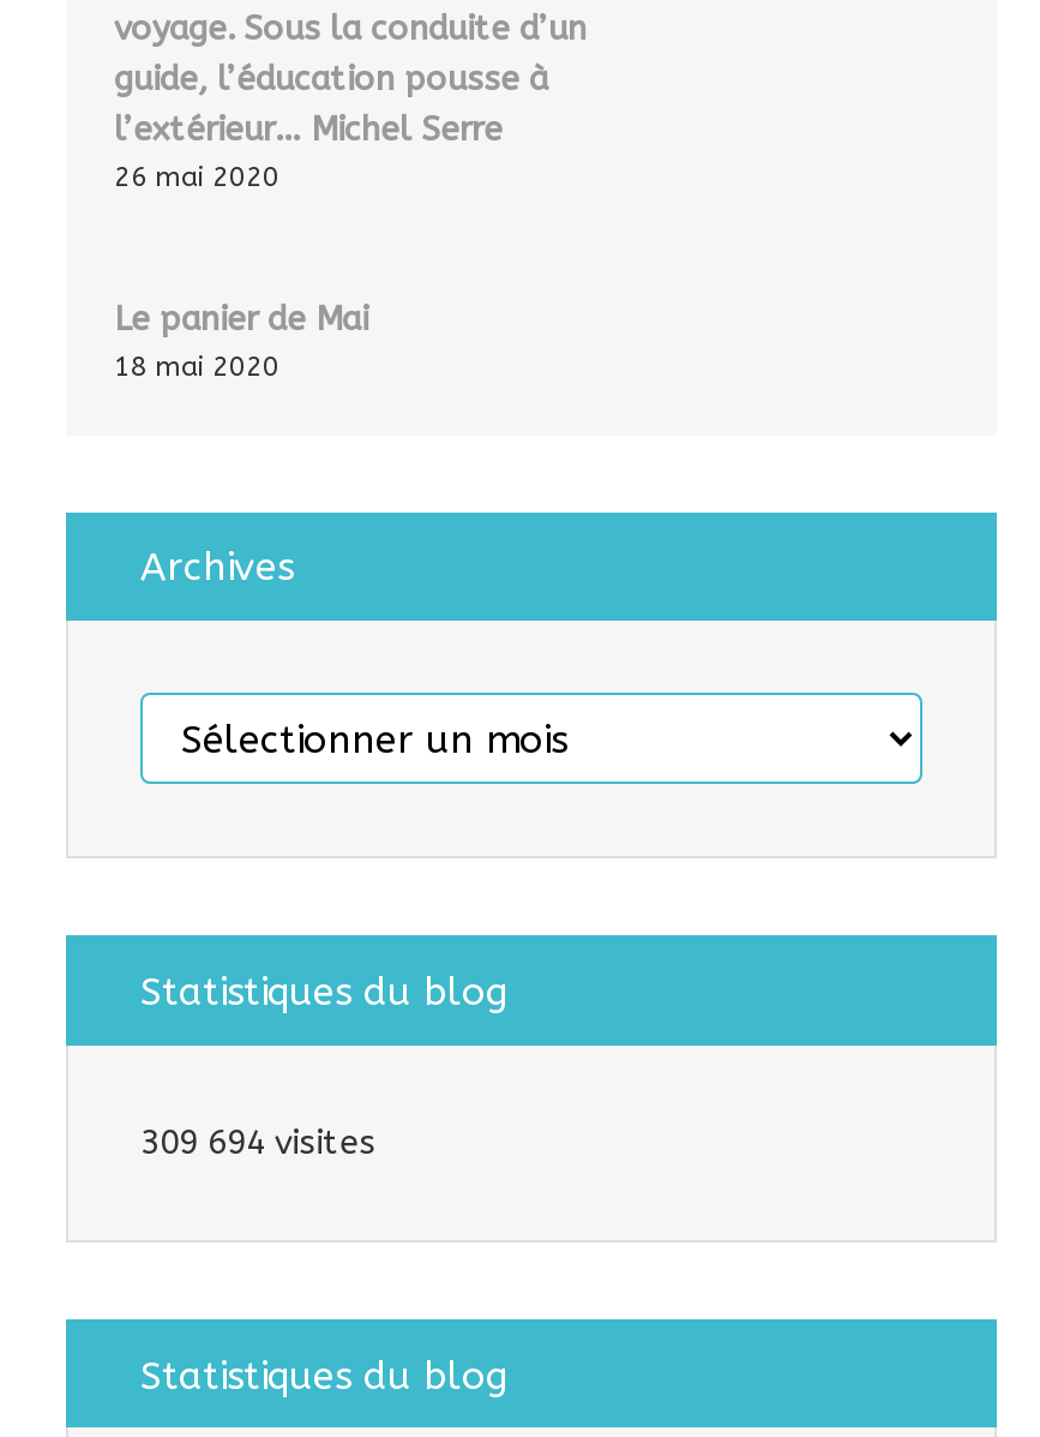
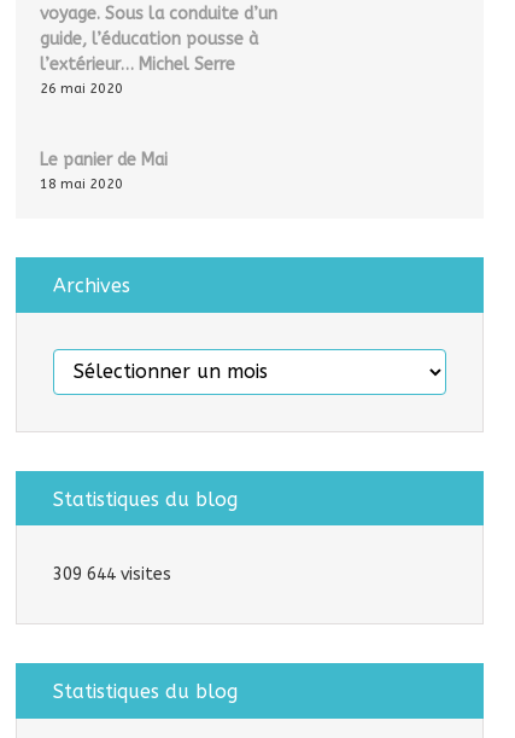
- 309 694 visites
+ 309 644 visites
